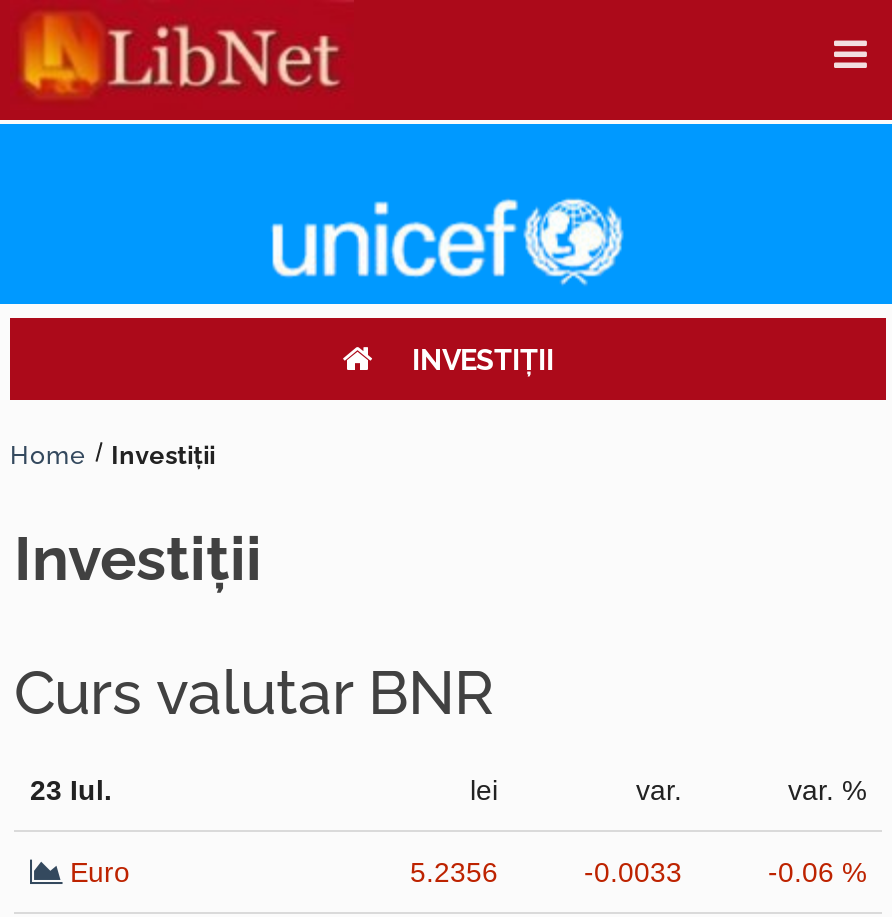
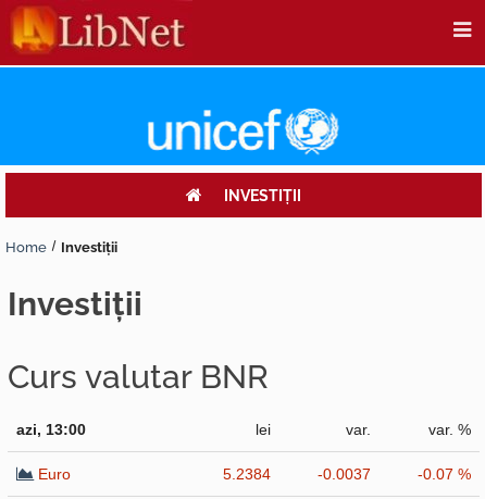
- 23 Iul.
+ azi, 13:00

- 5.2356
+ 5.2384

- -0.0033
+ -0.0037

- -0.06 %
+ -0.07 %
